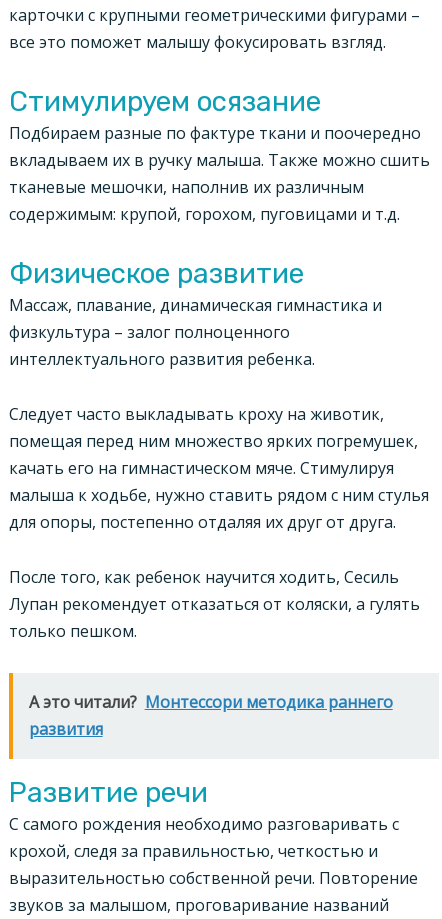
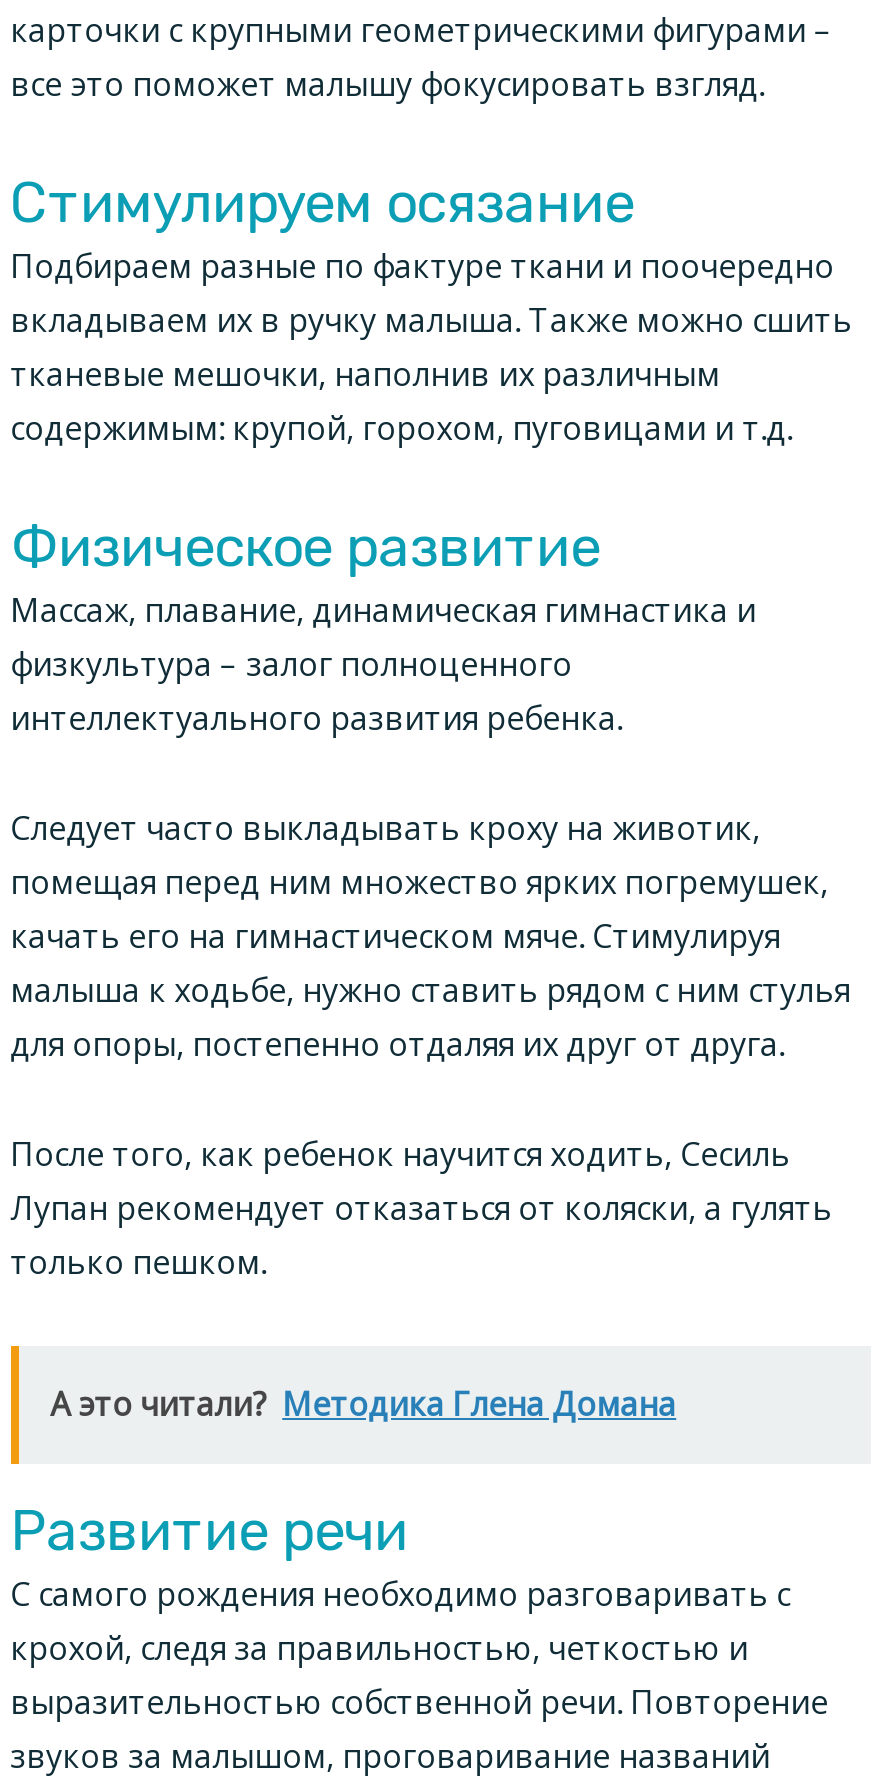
- А это читали? Монтессори методика раннего
- развития
+ А это читали? Методика Глена Домана
